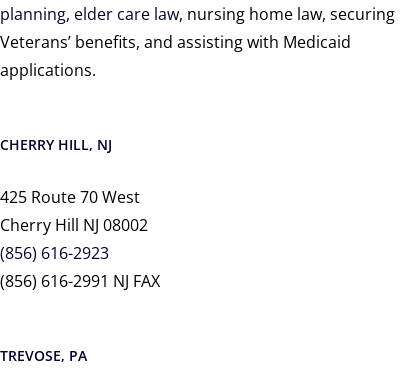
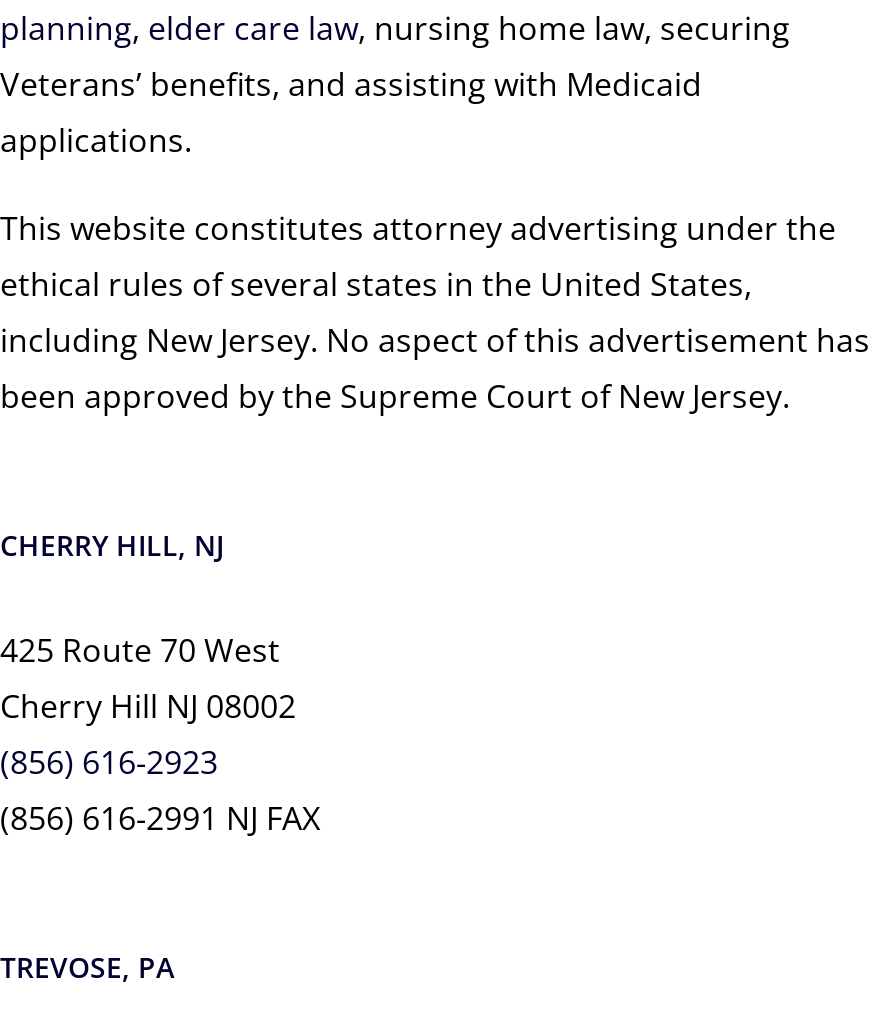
+ This website constitutes attorney advertising under the
+ ethical rules of several states in the United States,
+ including New Jersey. No aspect of this advertisement has
+ been approved by the Supreme Court of New Jersey.
